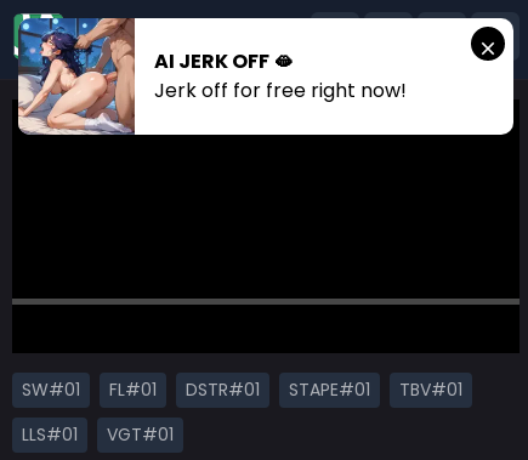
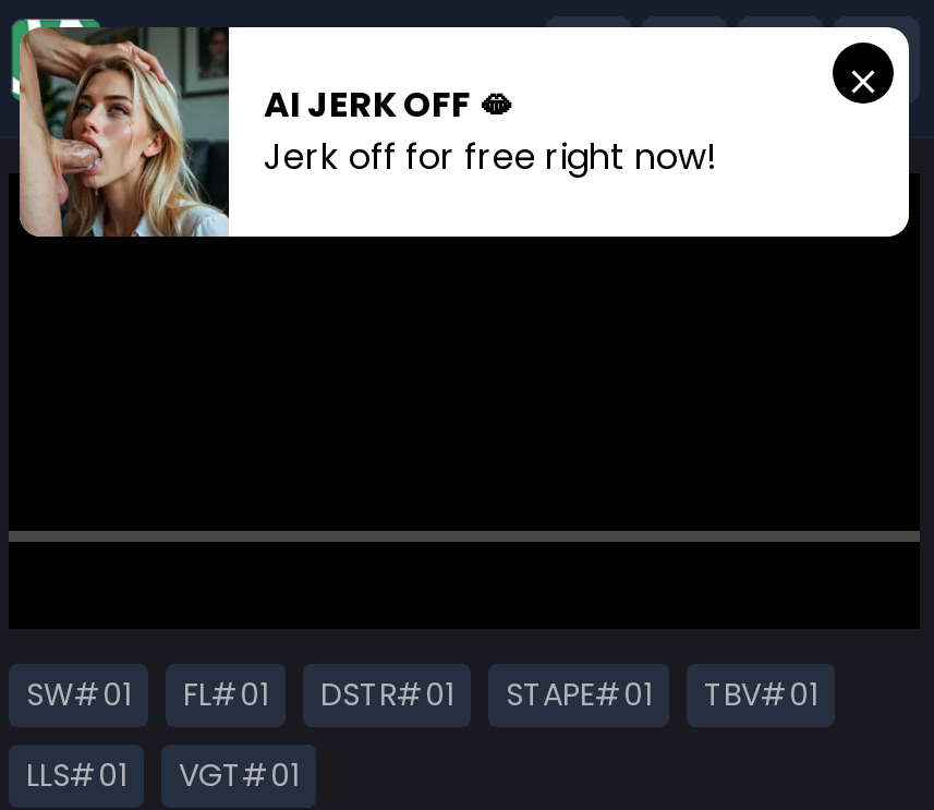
- [image]
+ [image]
